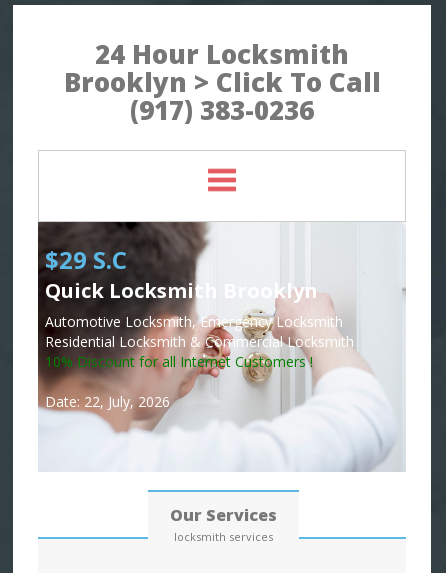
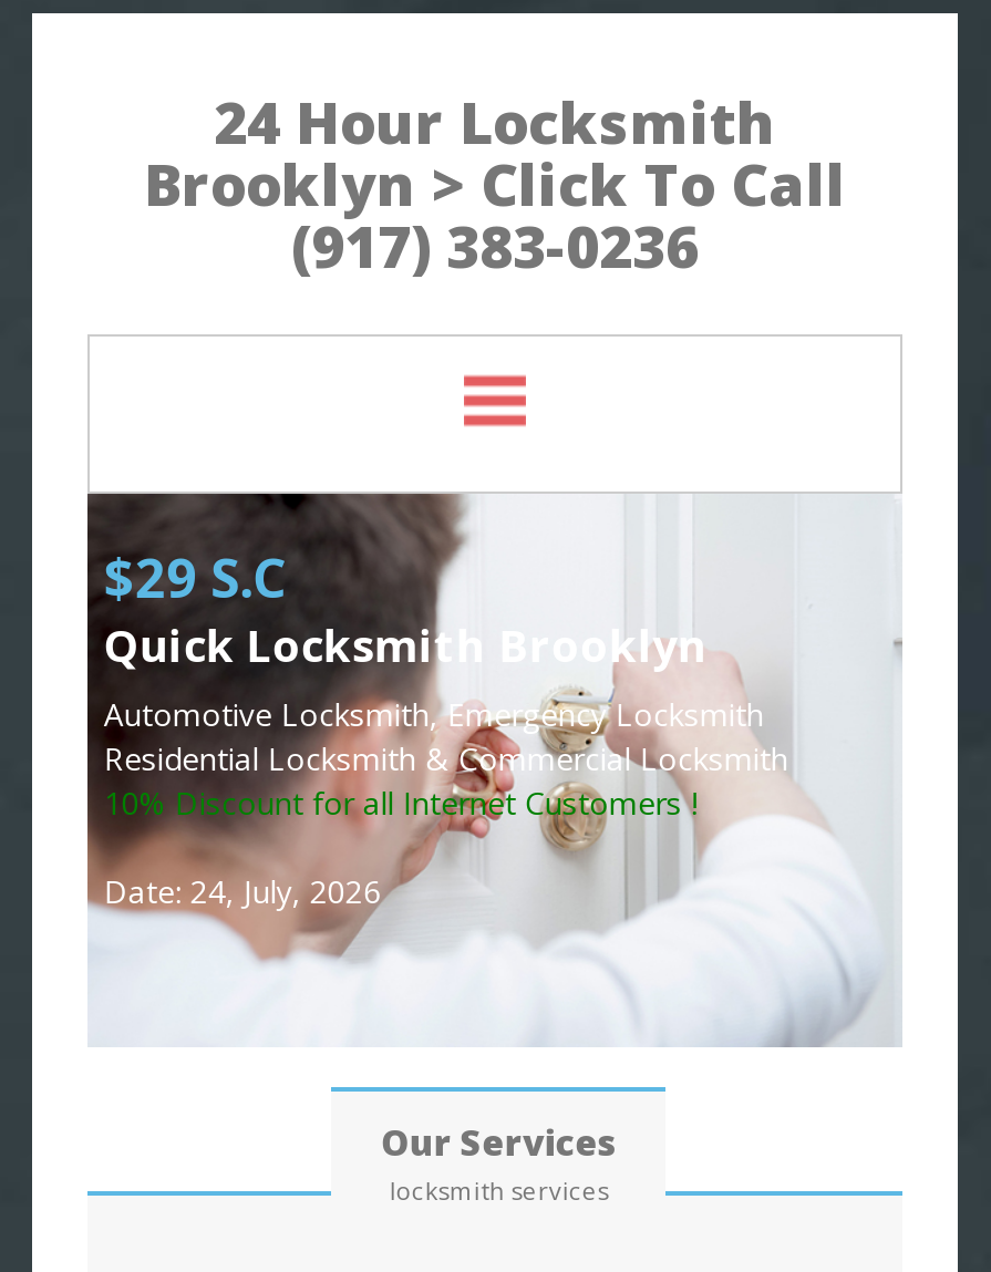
- Date: 22, July, 2026
+ Date: 24, July, 2026
